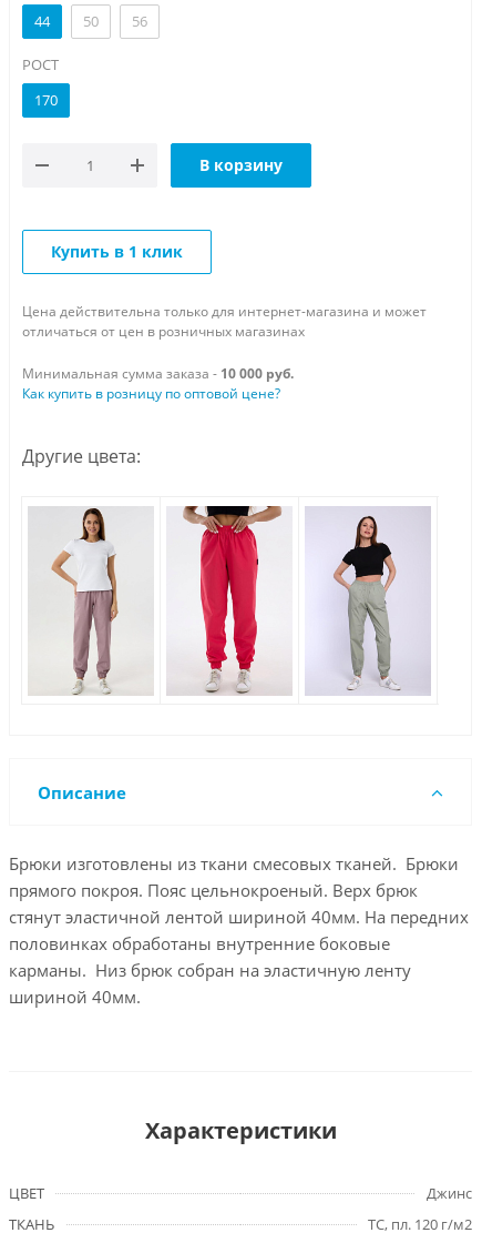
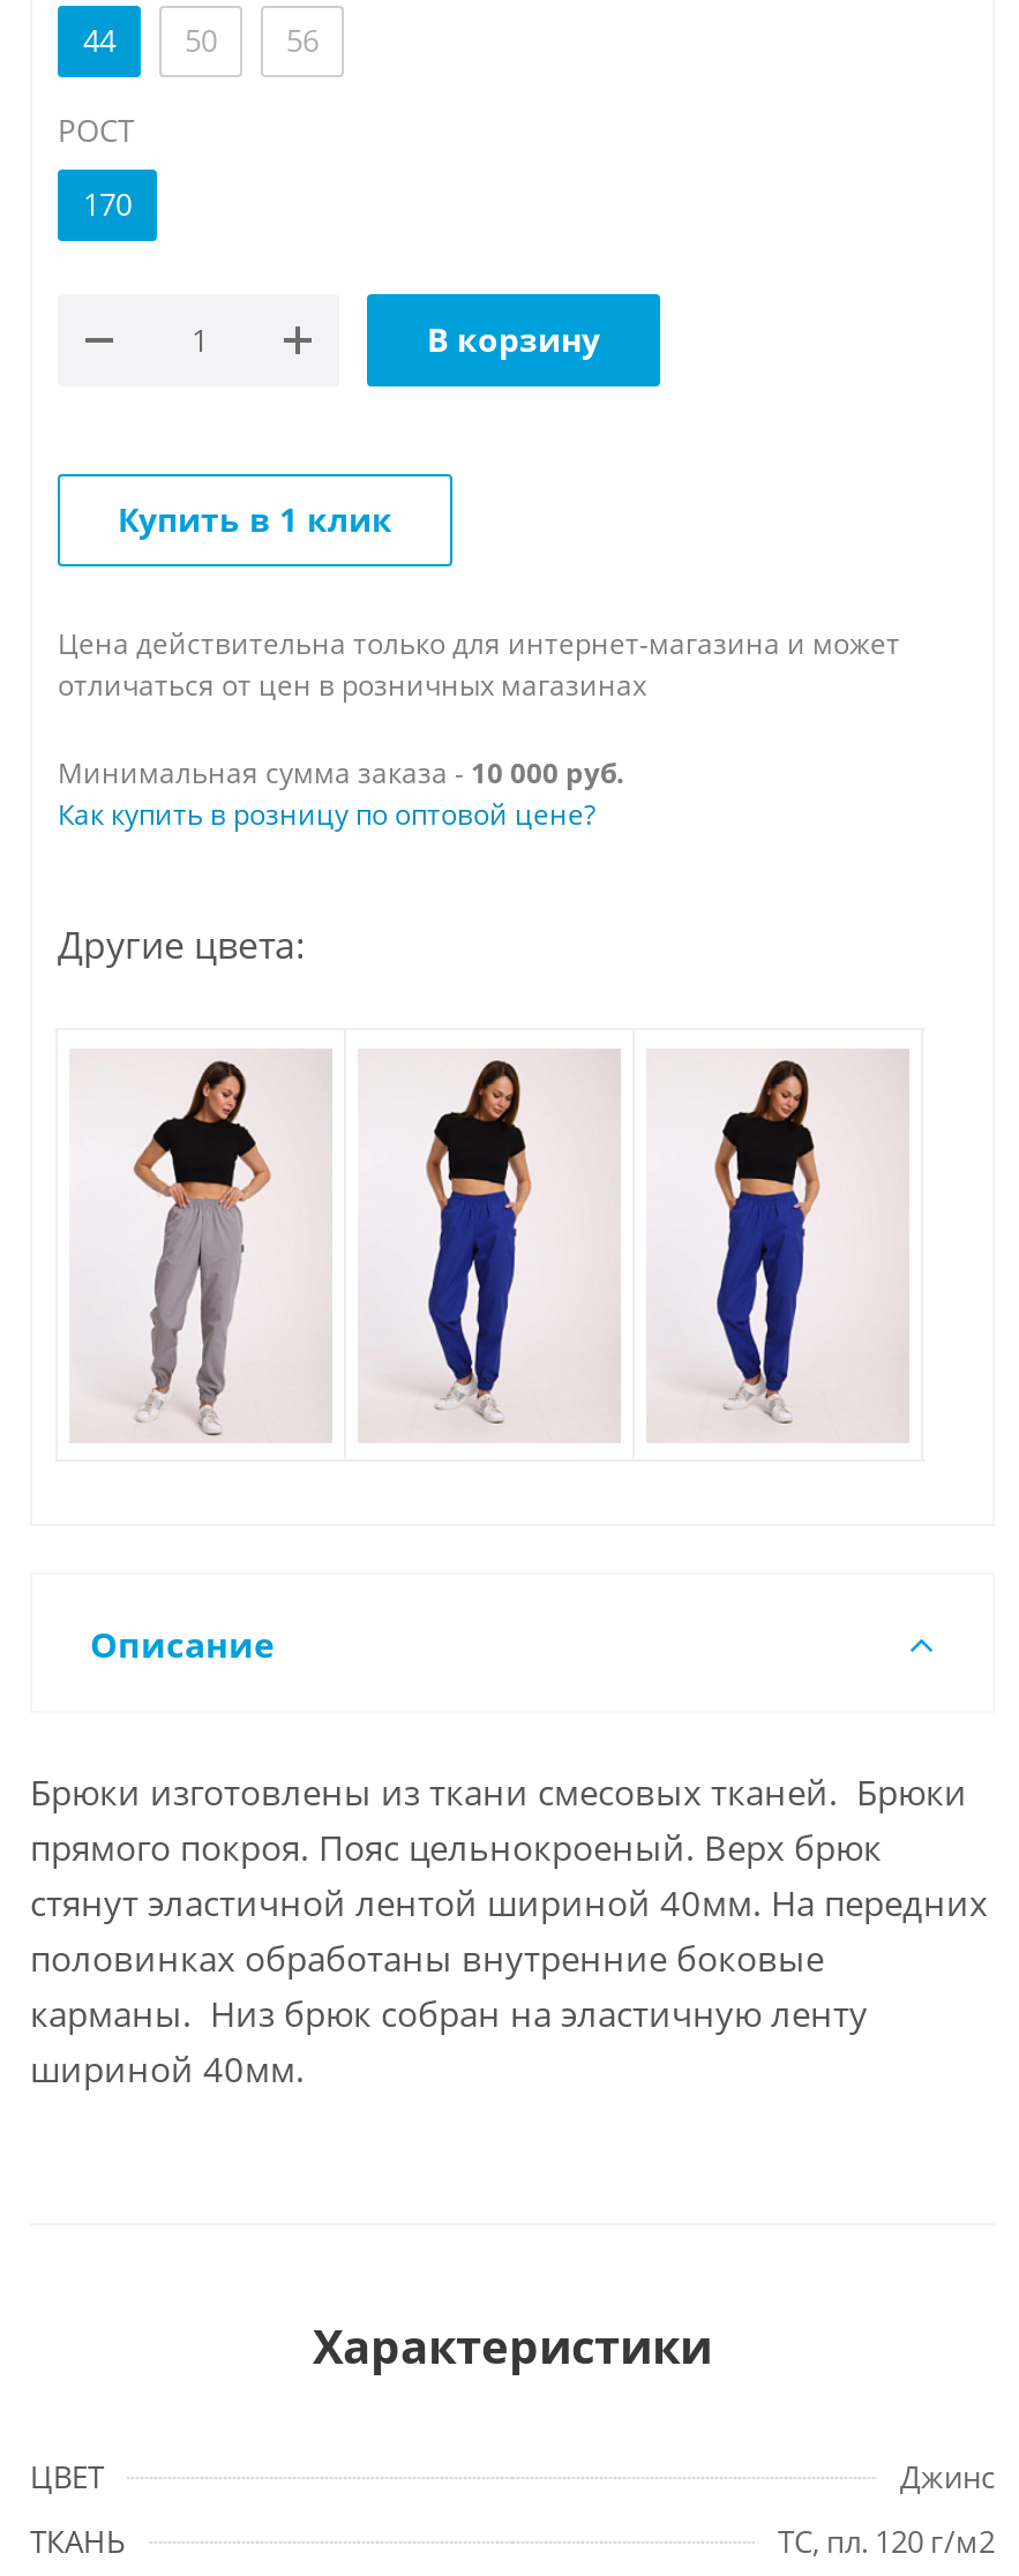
- [image]
+ [image]

- [image]
+ [image]

- [image]
+ [image]
